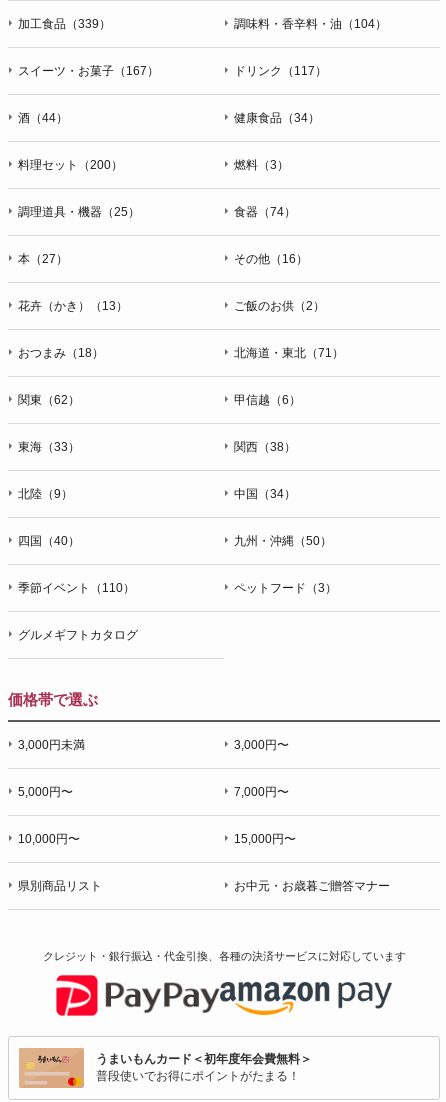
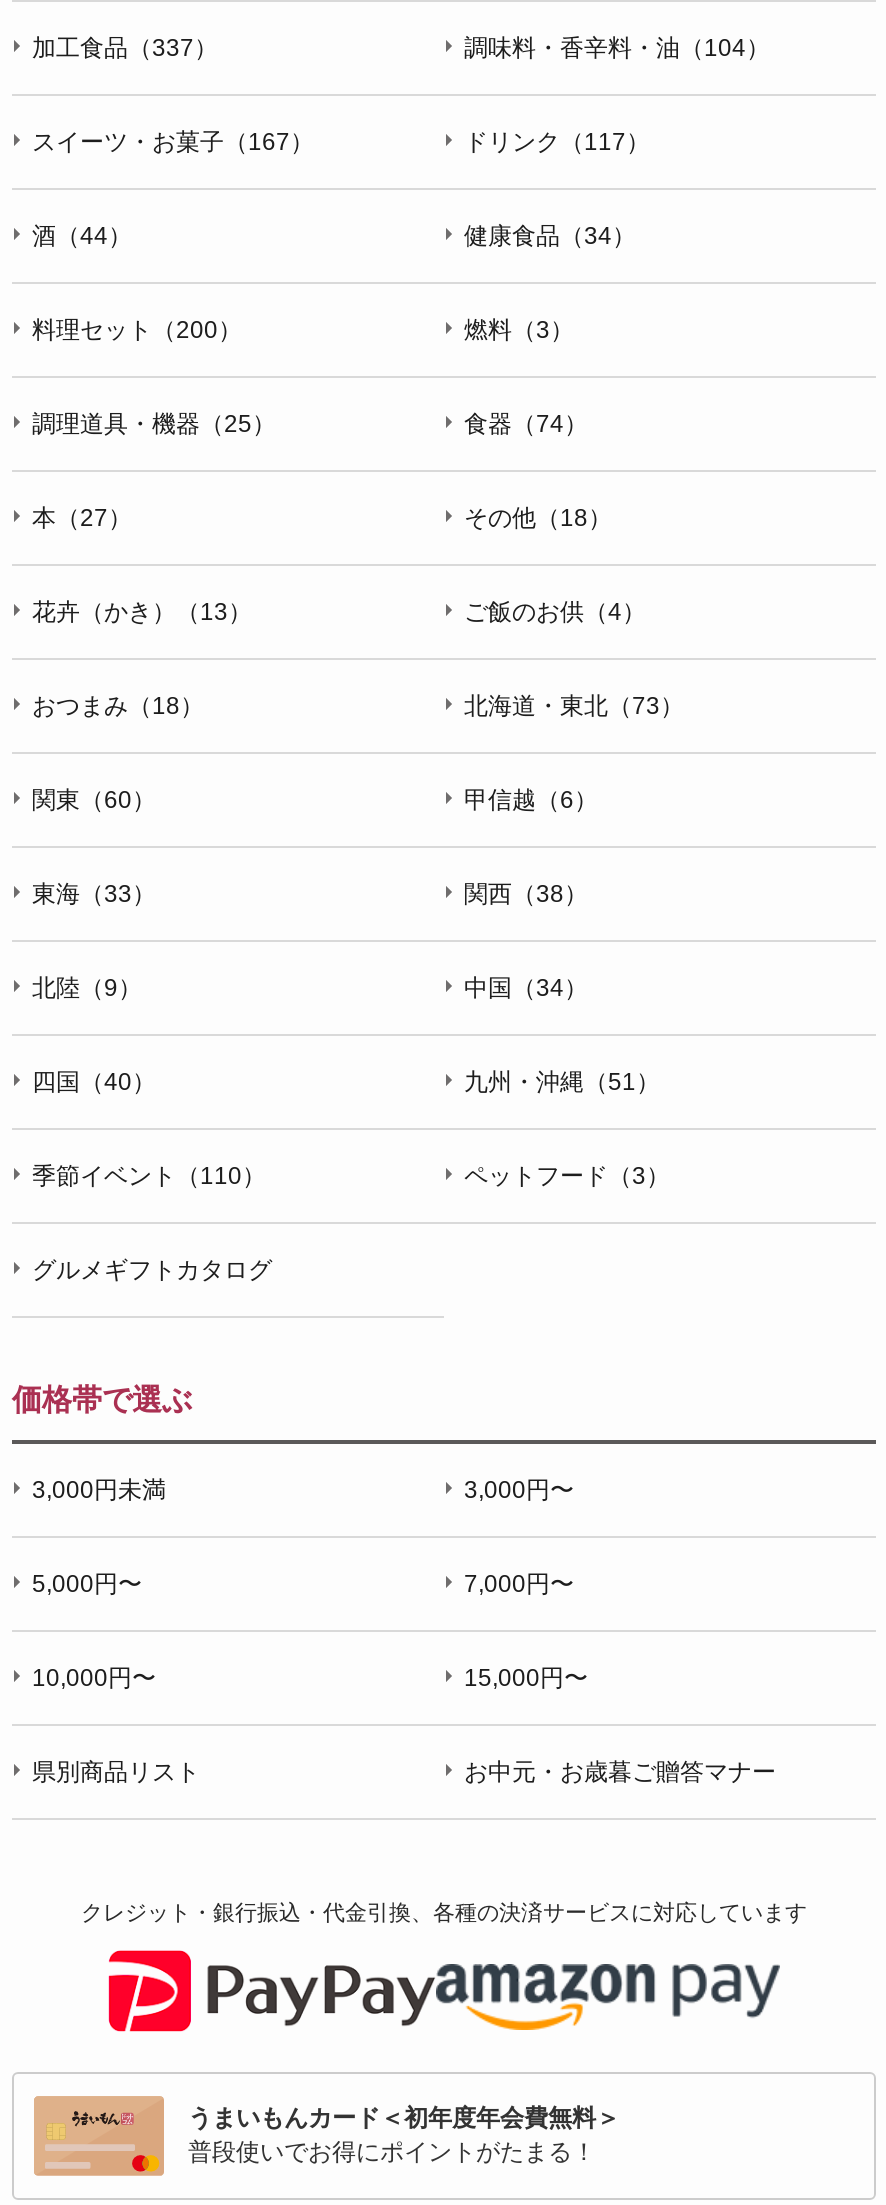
- 加工食品（339）
+ 加工食品（337）

- その他（16）
+ その他（18）

- ご飯のお供（2）
+ ご飯のお供（4）

- 北海道・東北（71）
+ 北海道・東北（73）

- 関東（62）
+ 関東（60）

- 九州・沖縄（50）
+ 九州・沖縄（51）
